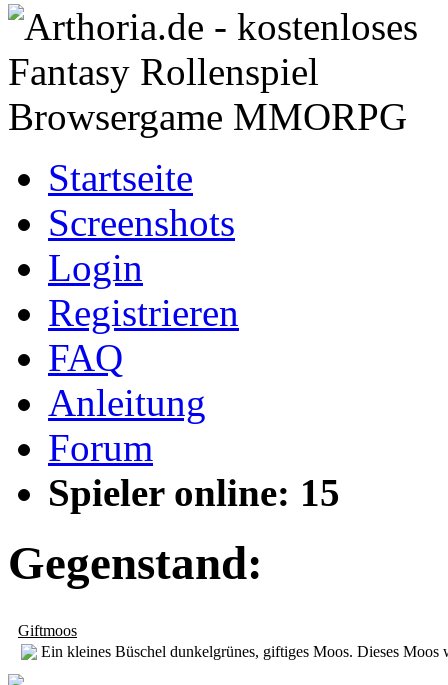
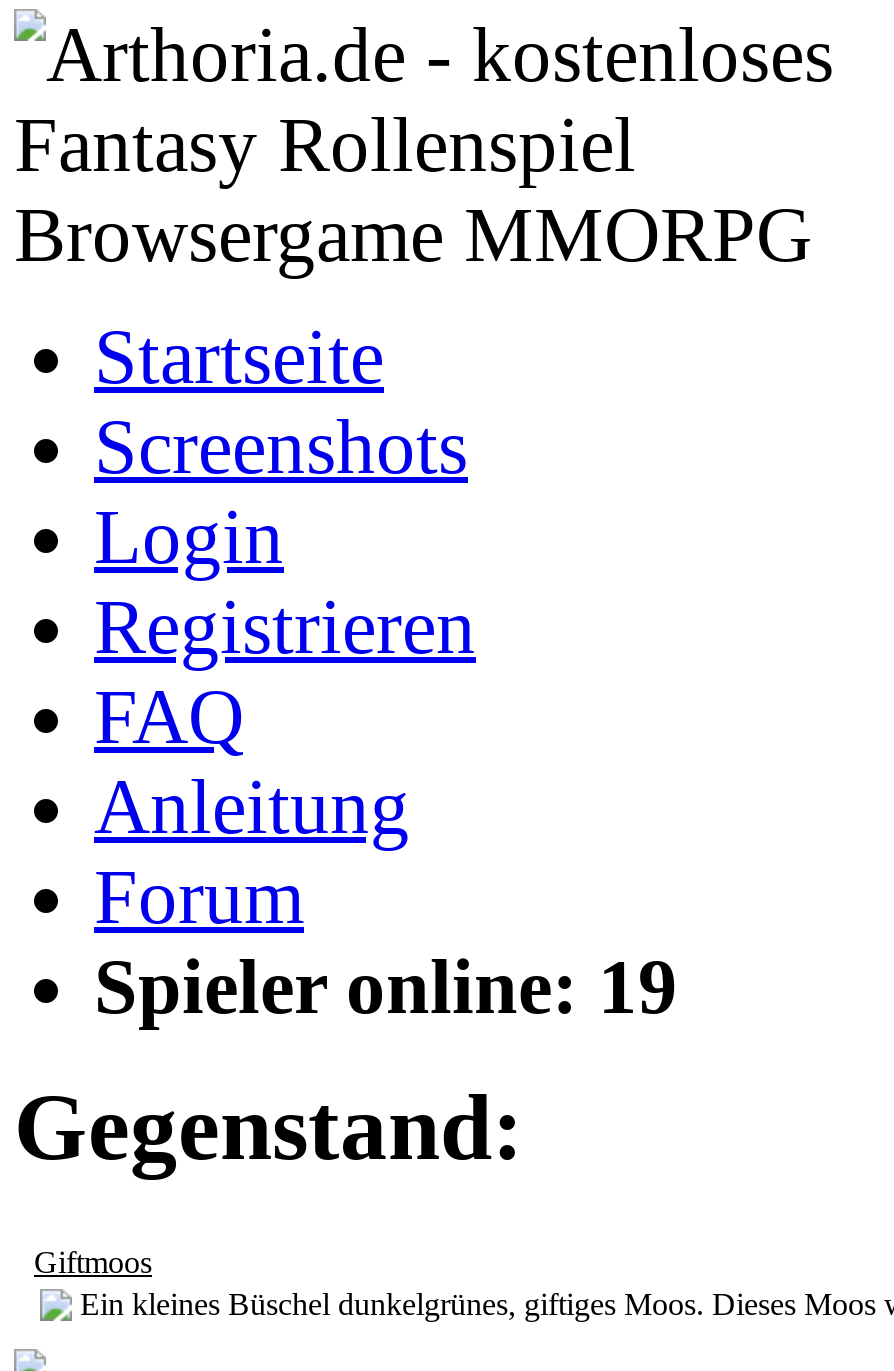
- Spieler online: 15
+ Spieler online: 19
